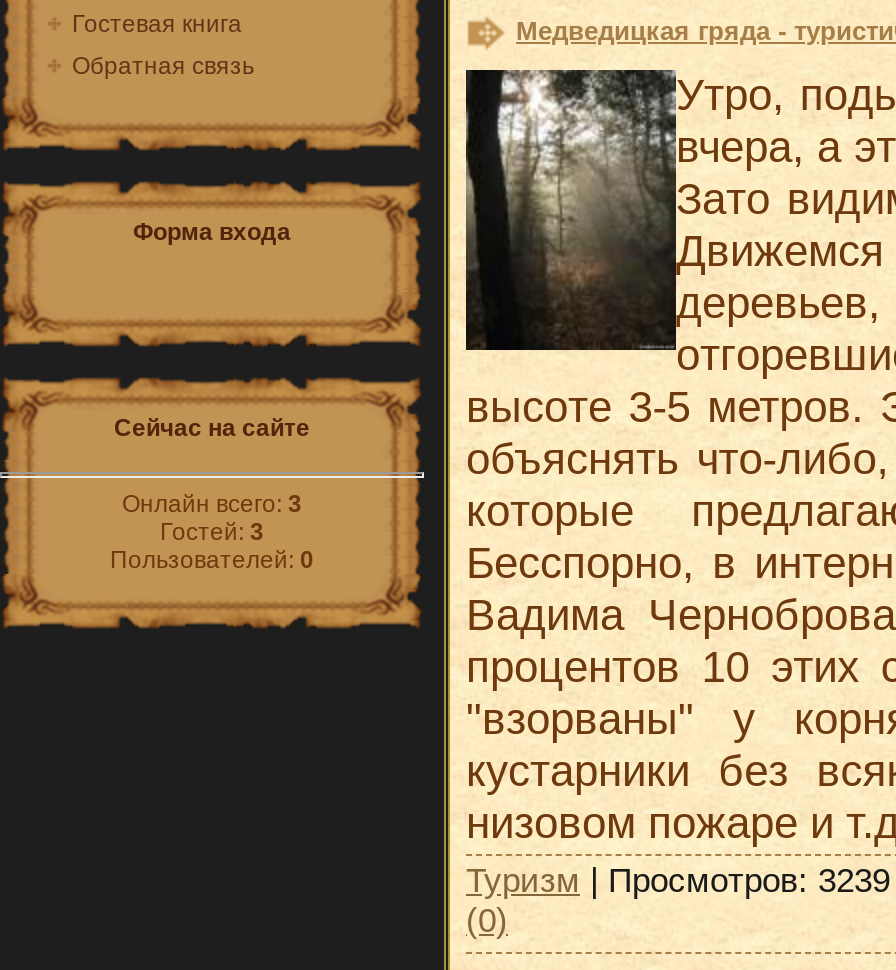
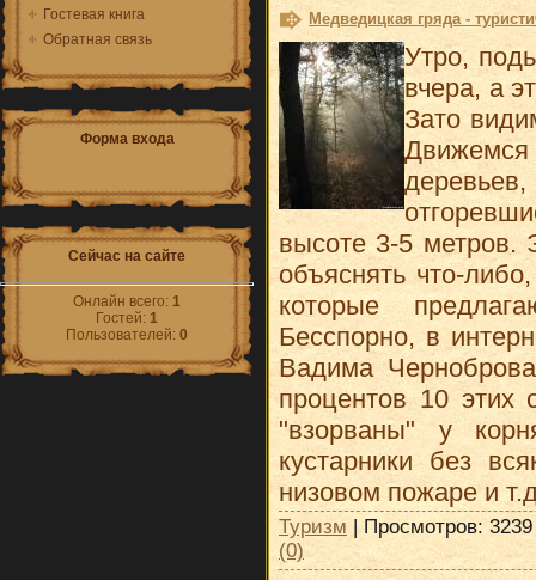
- Онлайн всего: 3
+ Онлайн всего: 1

- Гостей: 3
+ Гостей: 1
